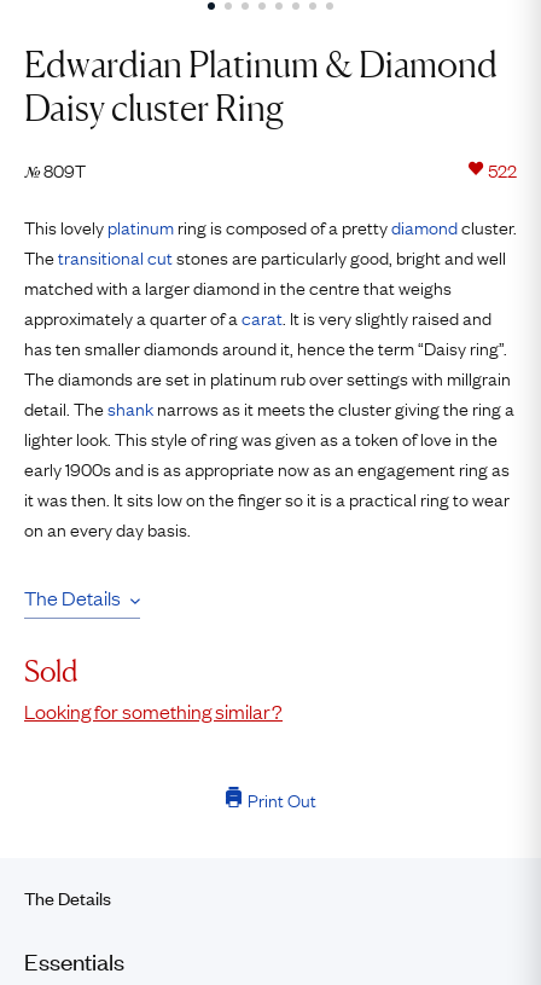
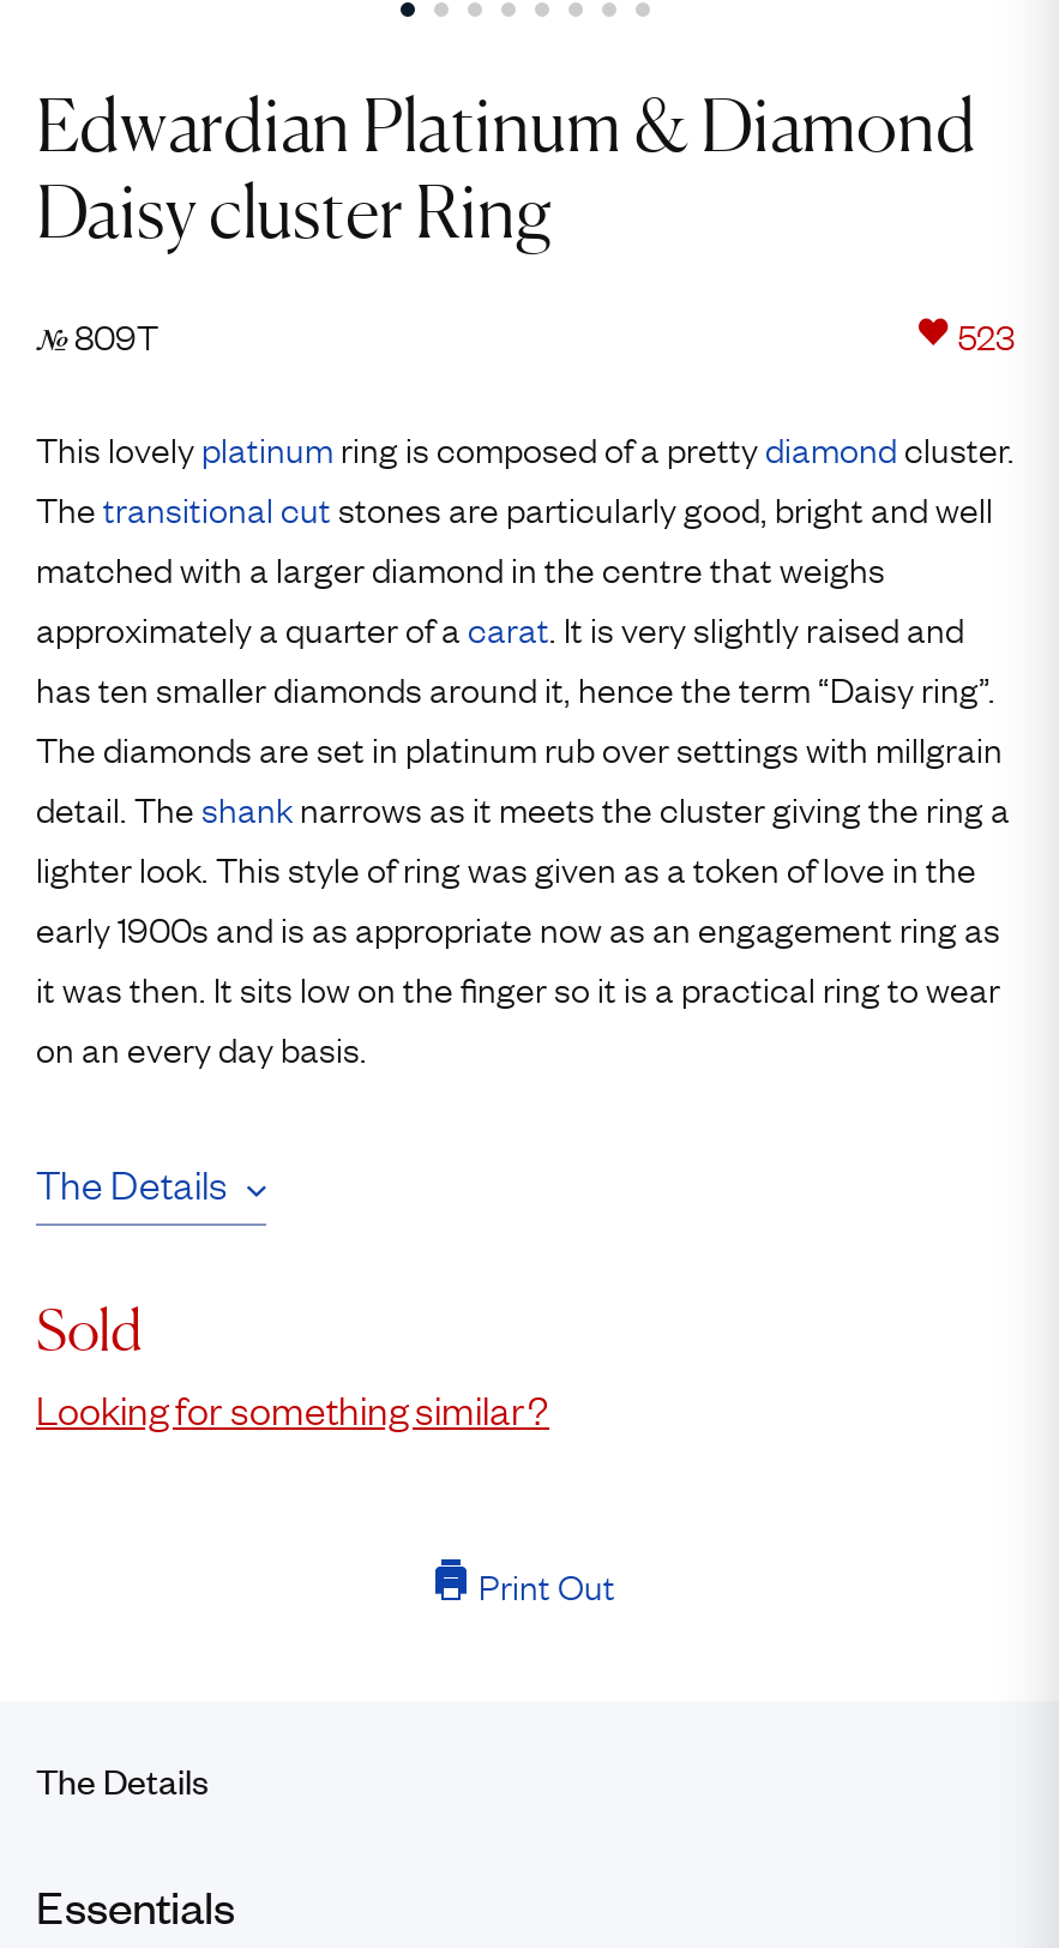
- 522
+ 523
